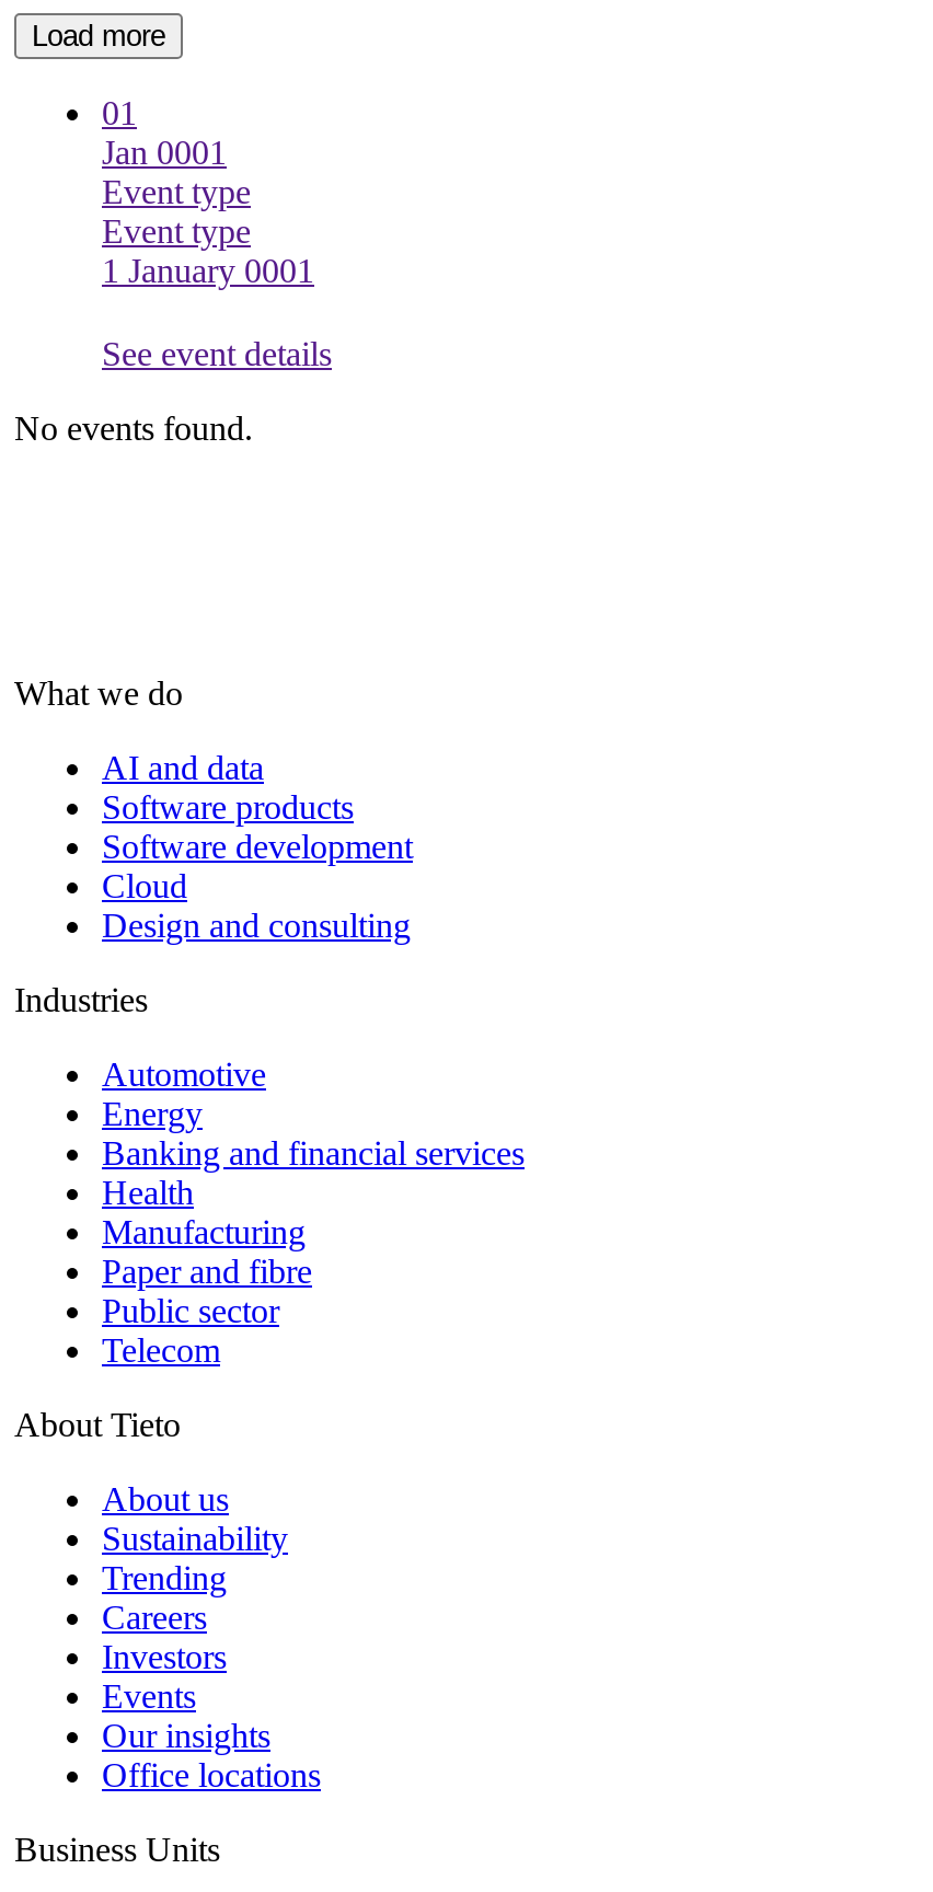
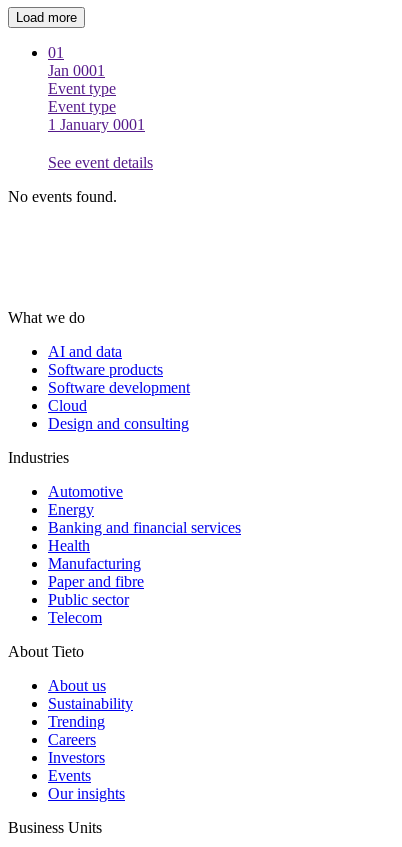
- Office locations
